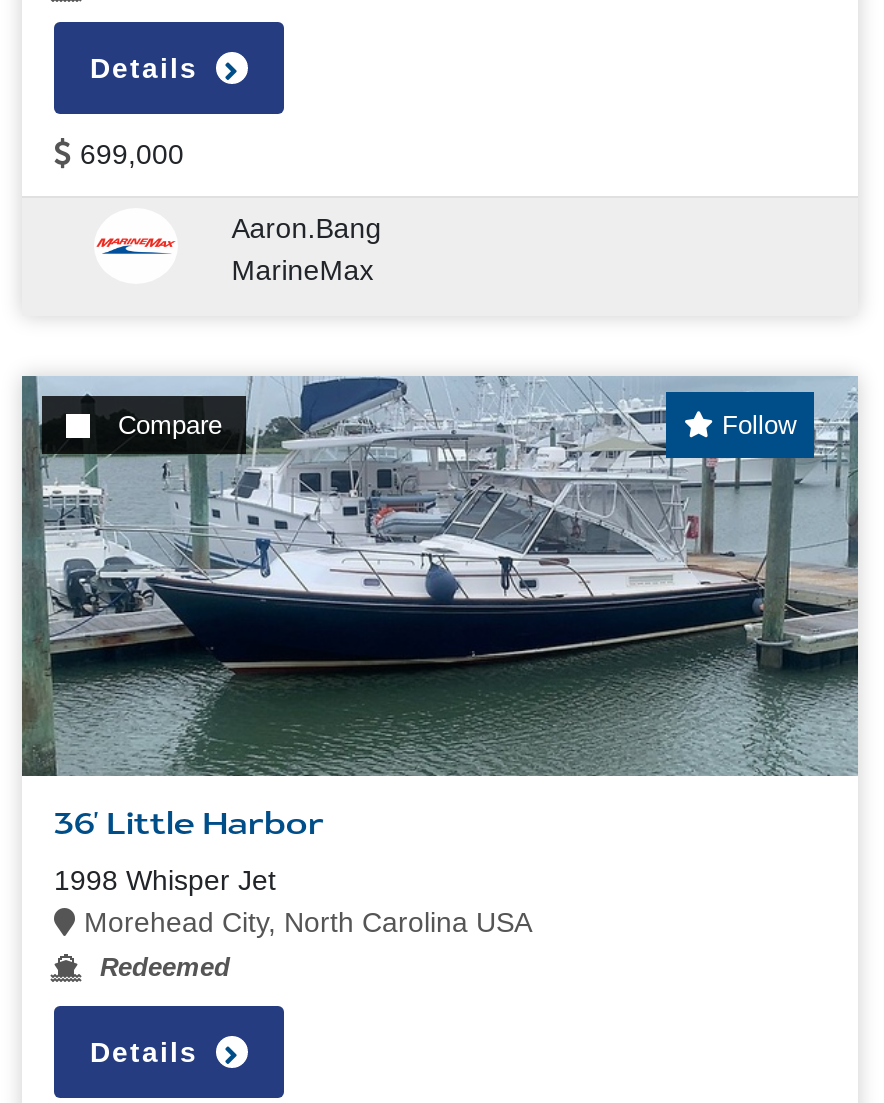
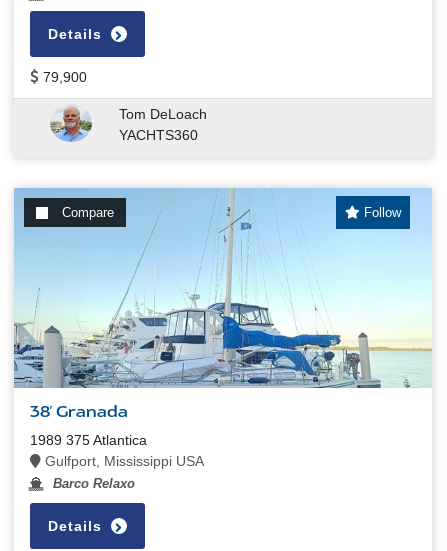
- 699,000
+ 79,900

- [image]
- Aaron.Bang
- MarineMax
+ [image]
+ Tom DeLoach
+ YACHTS360

- [image]
- 36' Little Harbor
+ [image]
+ 38' Granada

- 1998 Whisper Jet
- Morehead City, North Carolina USA
- Redeemed
+ 1989 375 Atlantica
+ Gulfport, Mississippi USA
+ Barco Relaxo
